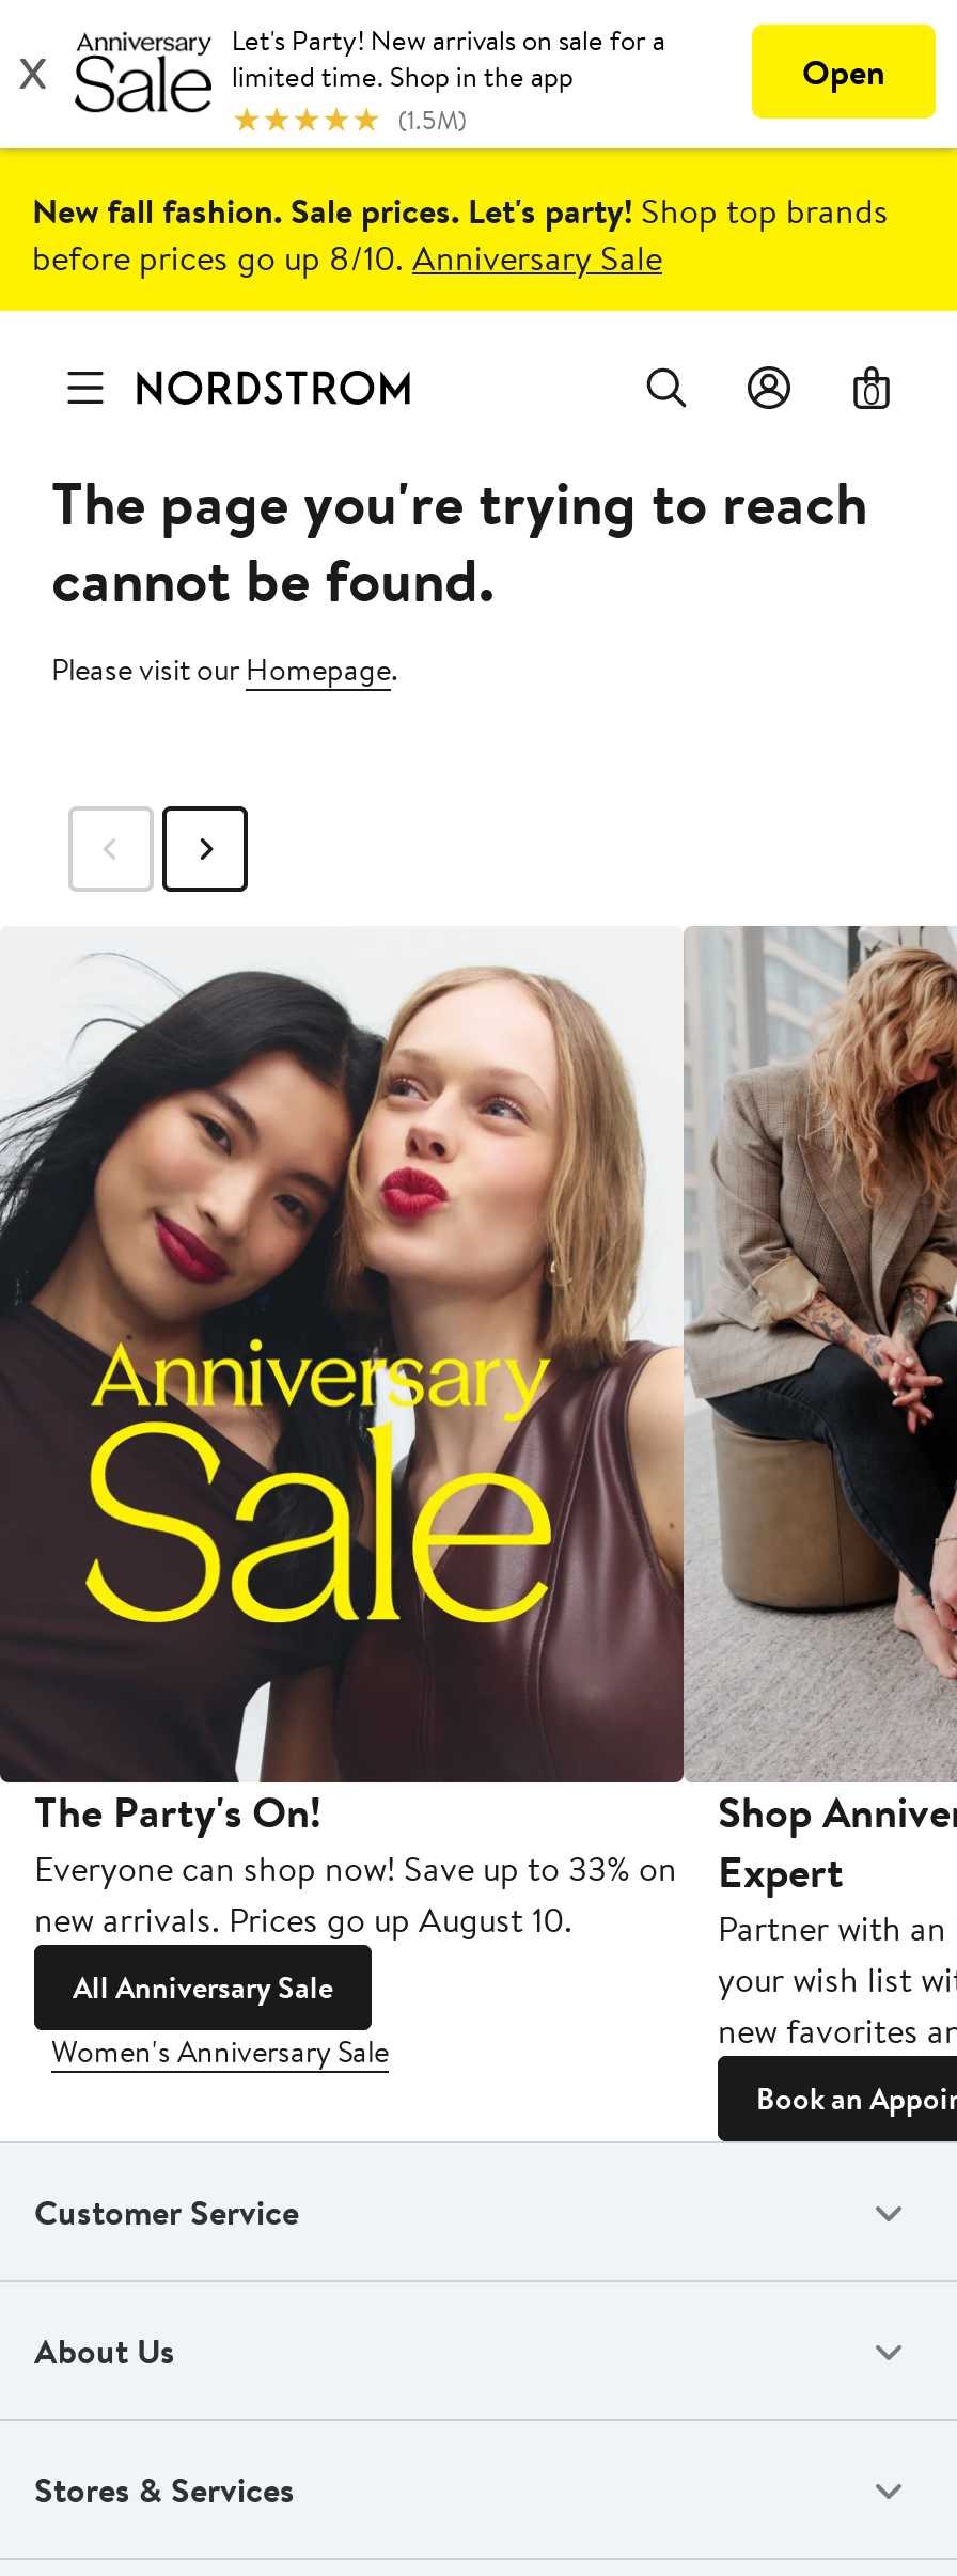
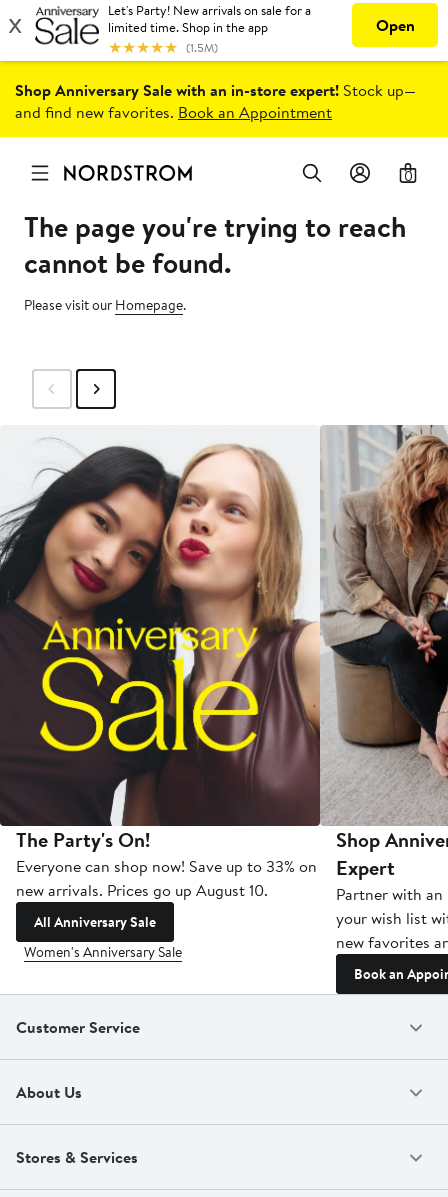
- New fall fashion. Sale prices. Let's party! Shop top brands
- before prices go up 8/10. Anniversary Sale
+ Shop Anniversary Sale with an in-store expert! Stock up—
+ and find new favorites. Book an Appointment
